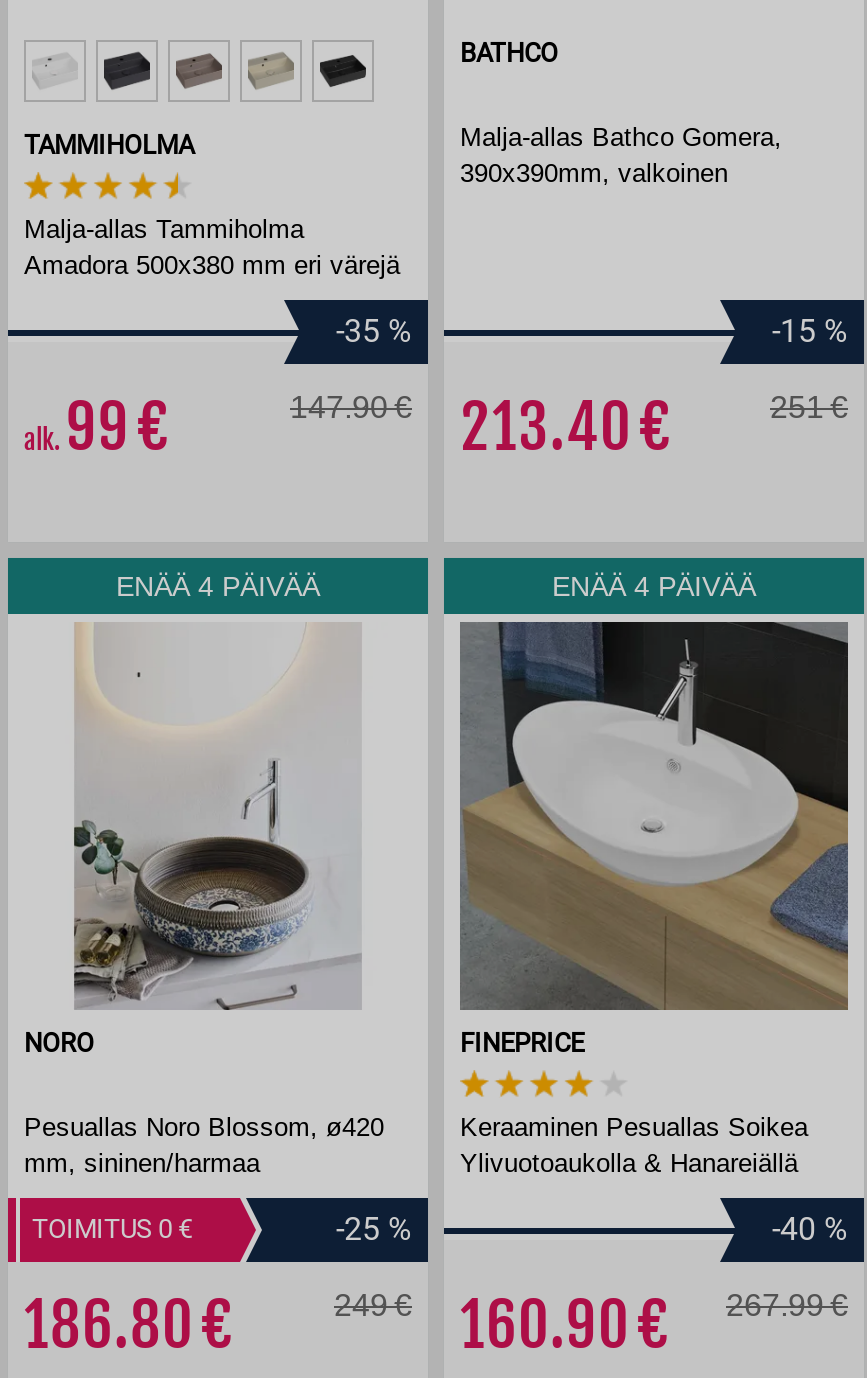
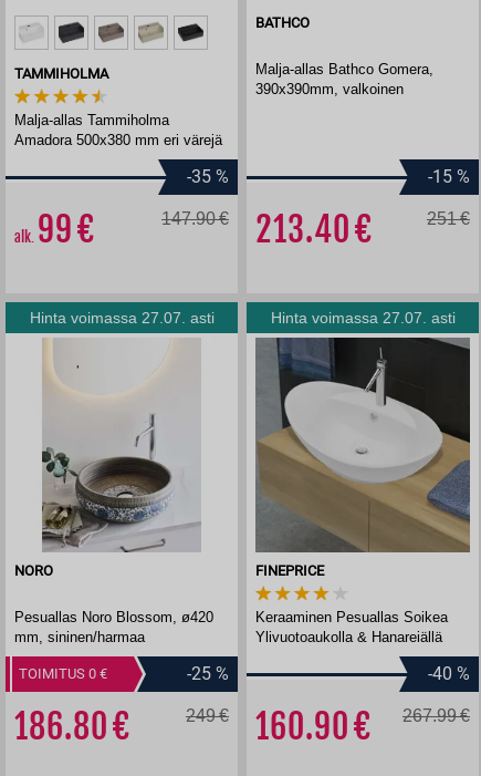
- ENÄÄ 4 PÄIVÄÄ
+ Hinta voimassa 27.07. asti

- ENÄÄ 4 PÄIVÄÄ
+ Hinta voimassa 27.07. asti
